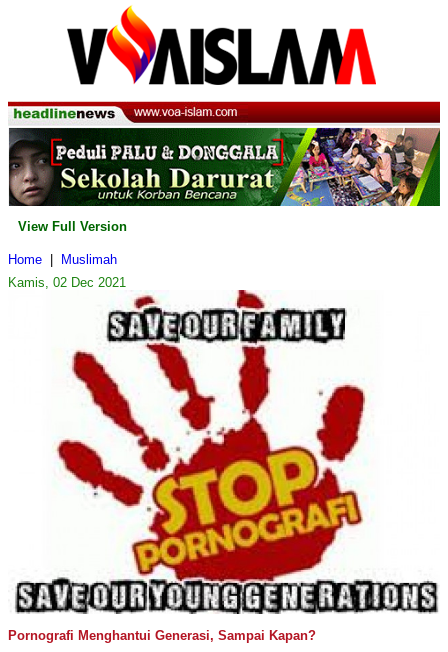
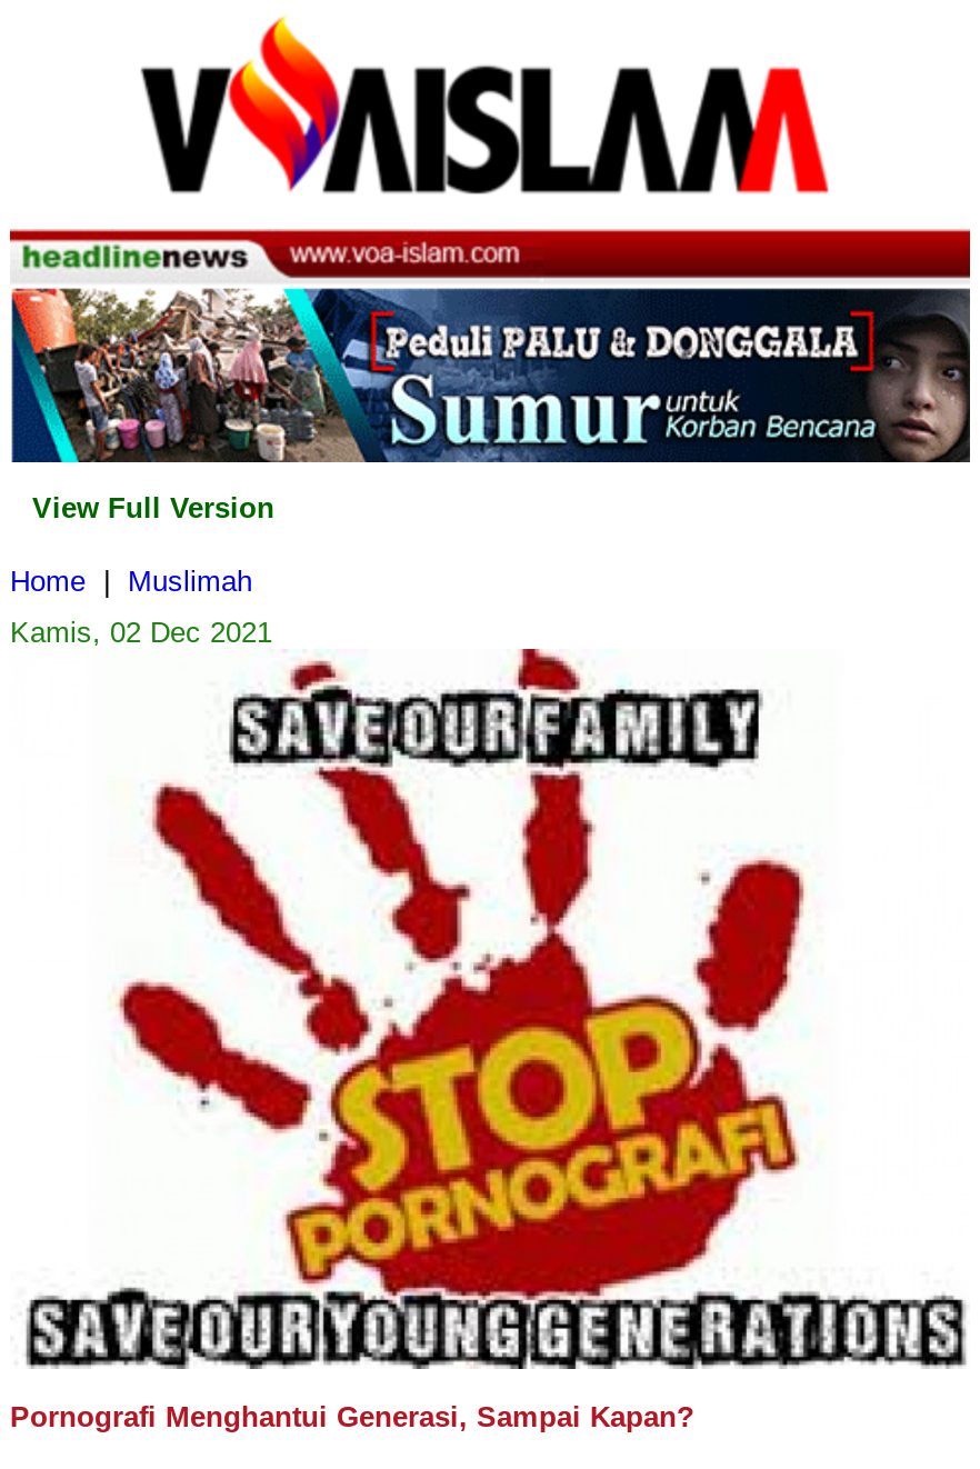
- [image]
+ [image]
